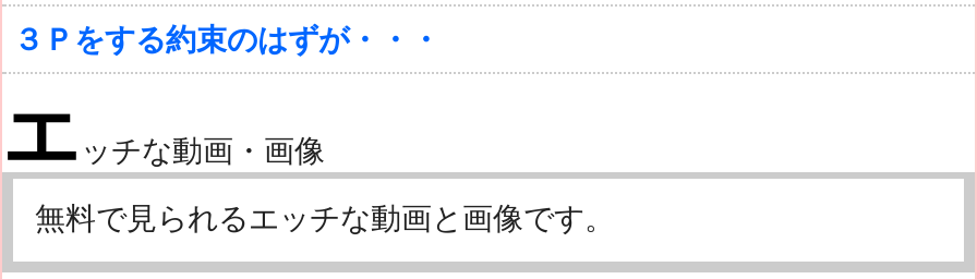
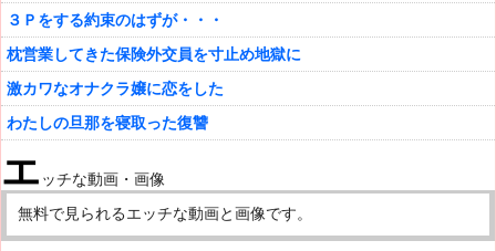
+ 枕営業してきた保険外交員を寸止め地獄に
+ 激カワなオナクラ嬢に恋をした
+ わたしの旦那を寝取った復讐
